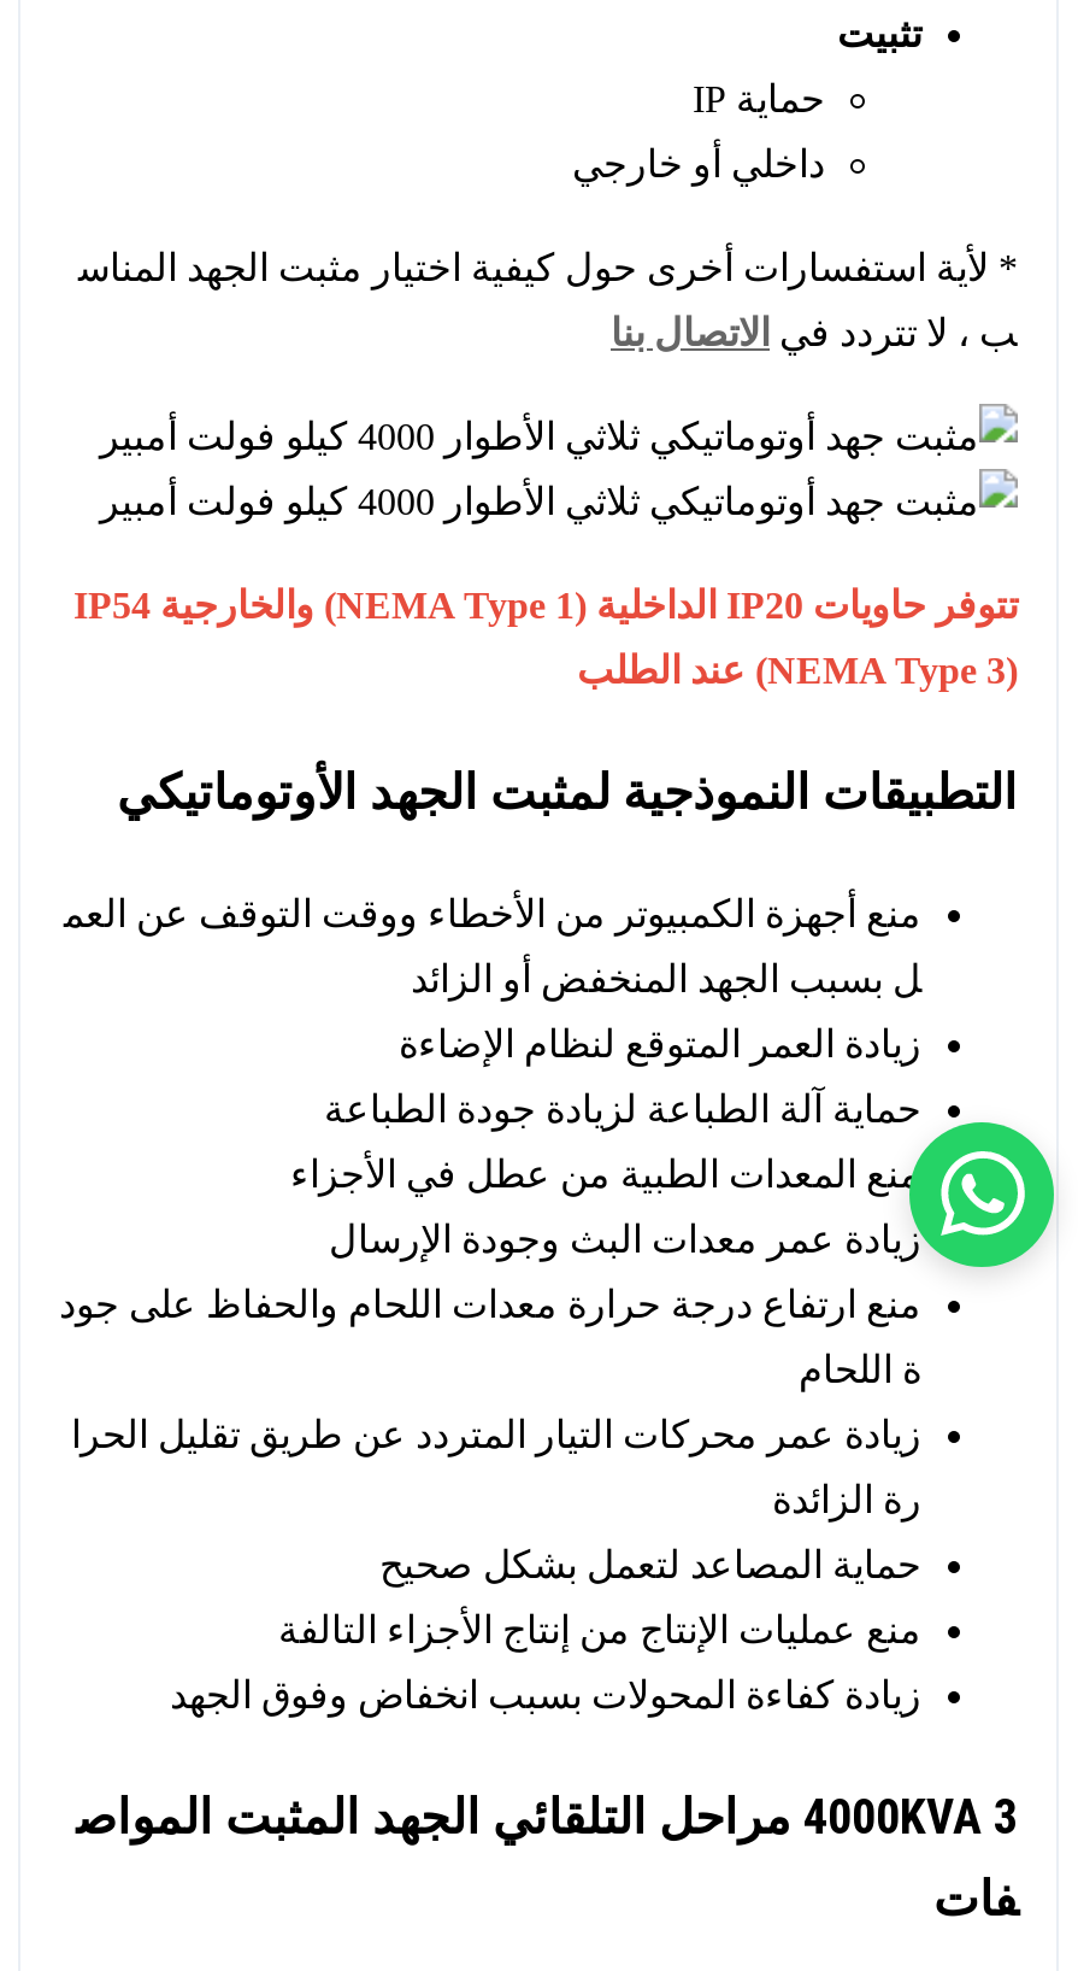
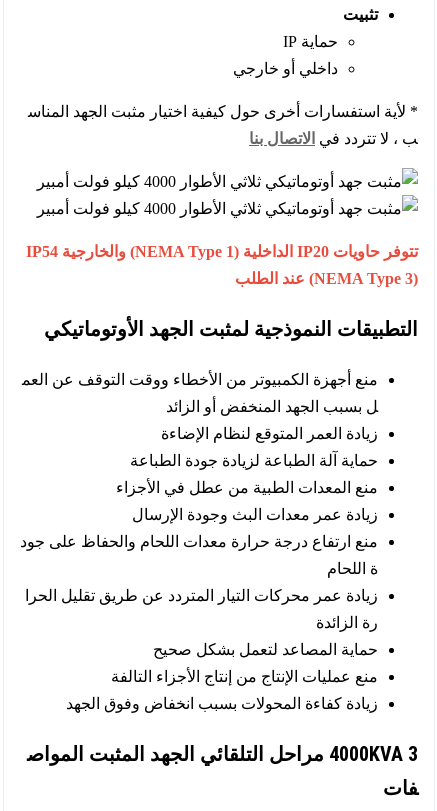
- [image]
